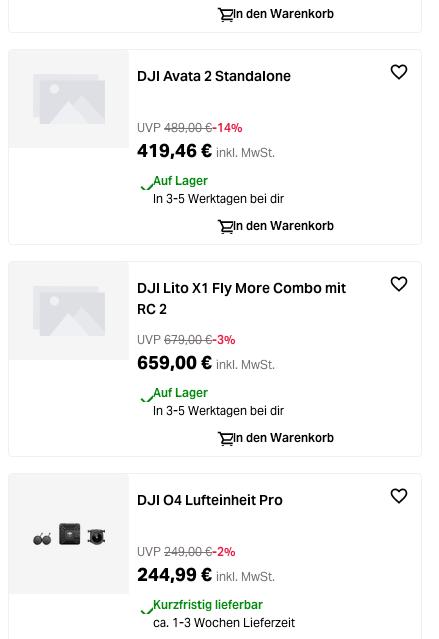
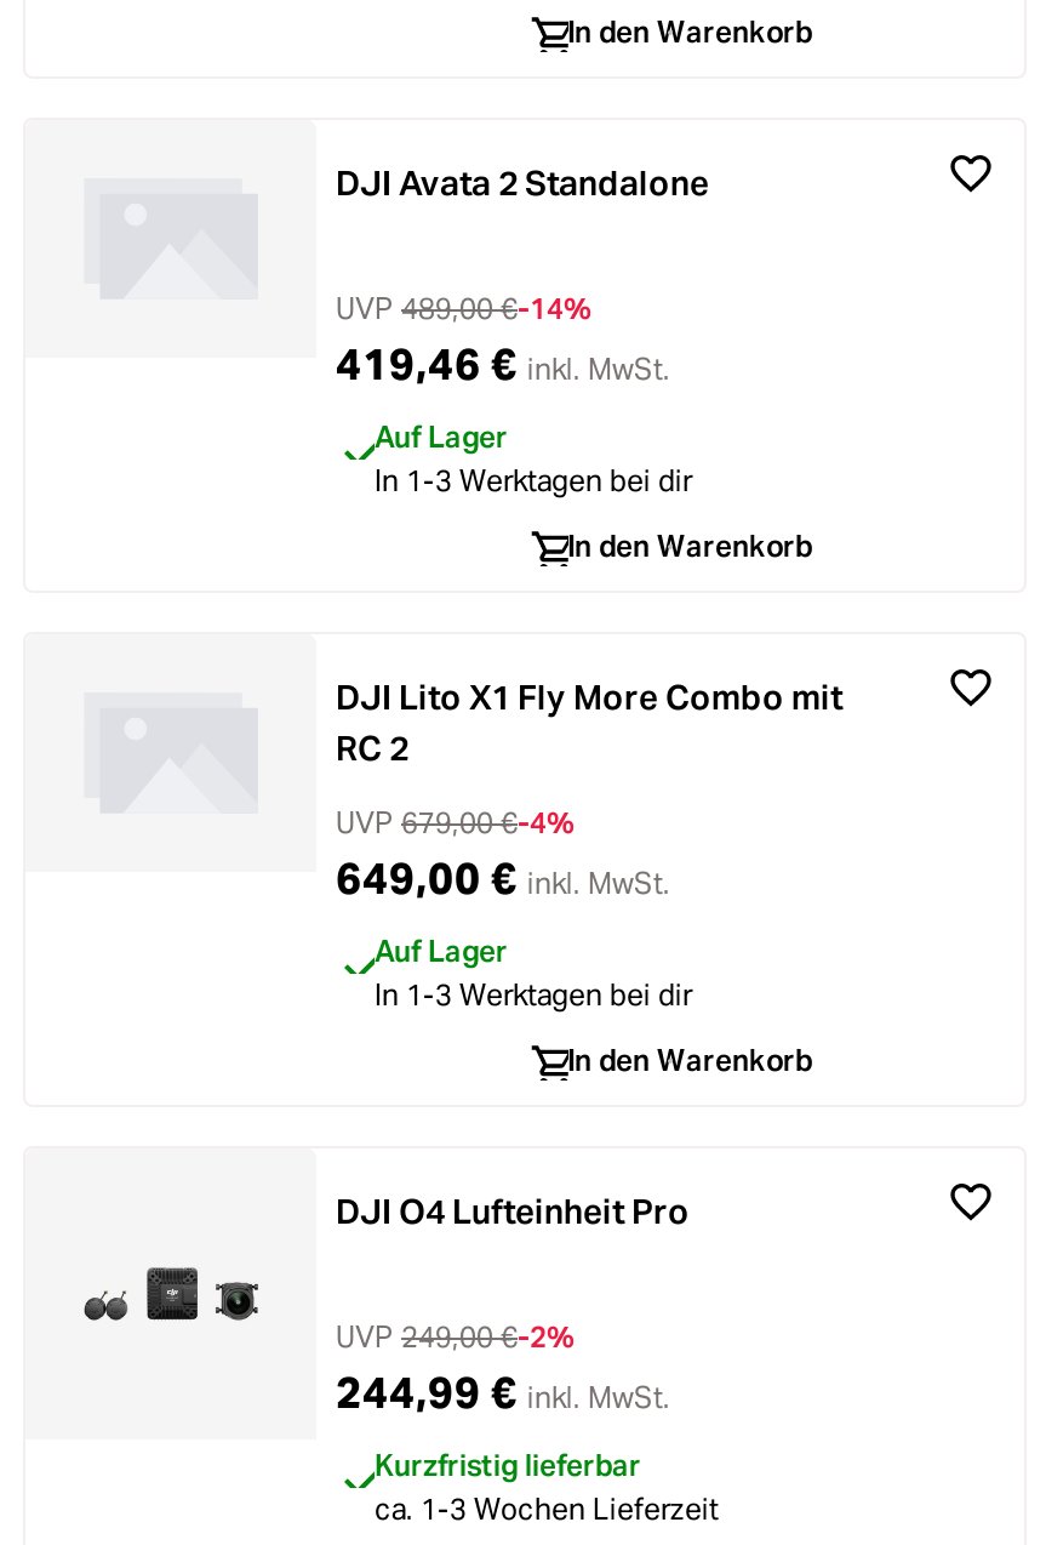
- In 3-5 Werktagen bei dir
+ In 1-3 Werktagen bei dir

- UVP 679,00 €-3%
+ UVP 679,00 €-4%

- 659,00 € inkl. MwSt.
+ 649,00 € inkl. MwSt.

- In 3-5 Werktagen bei dir
+ In 1-3 Werktagen bei dir
